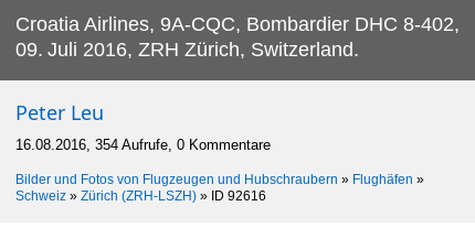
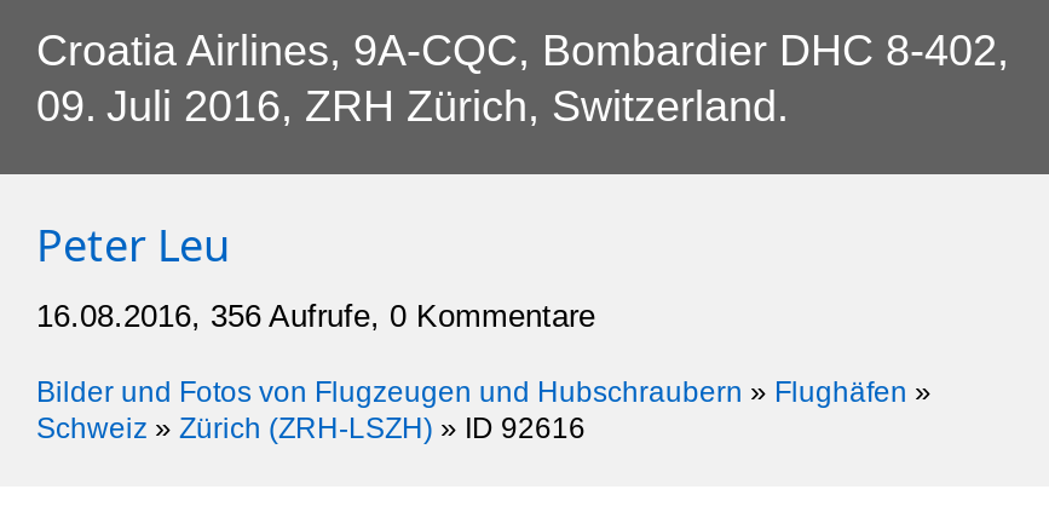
- 16.08.2016, 354 Aufrufe, 0 Kommentare
+ 16.08.2016, 356 Aufrufe, 0 Kommentare
